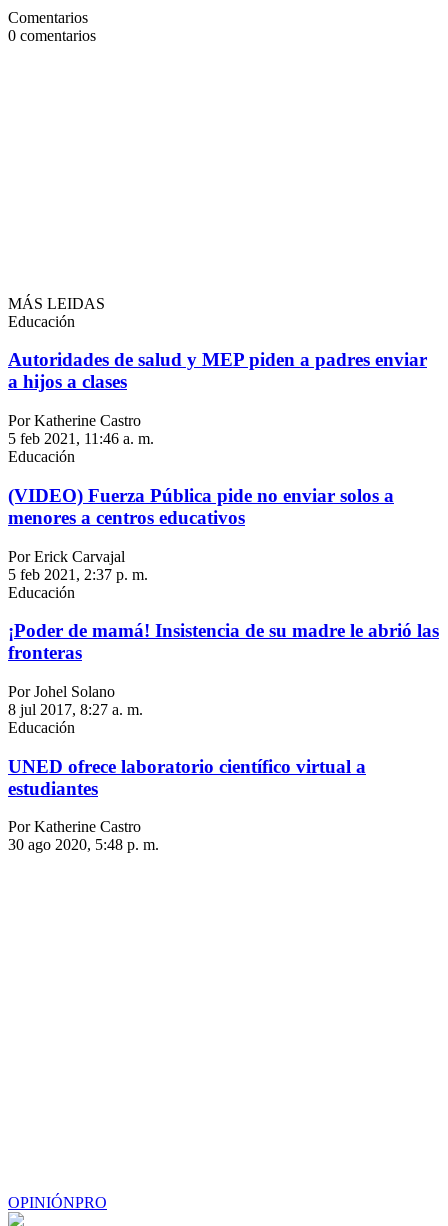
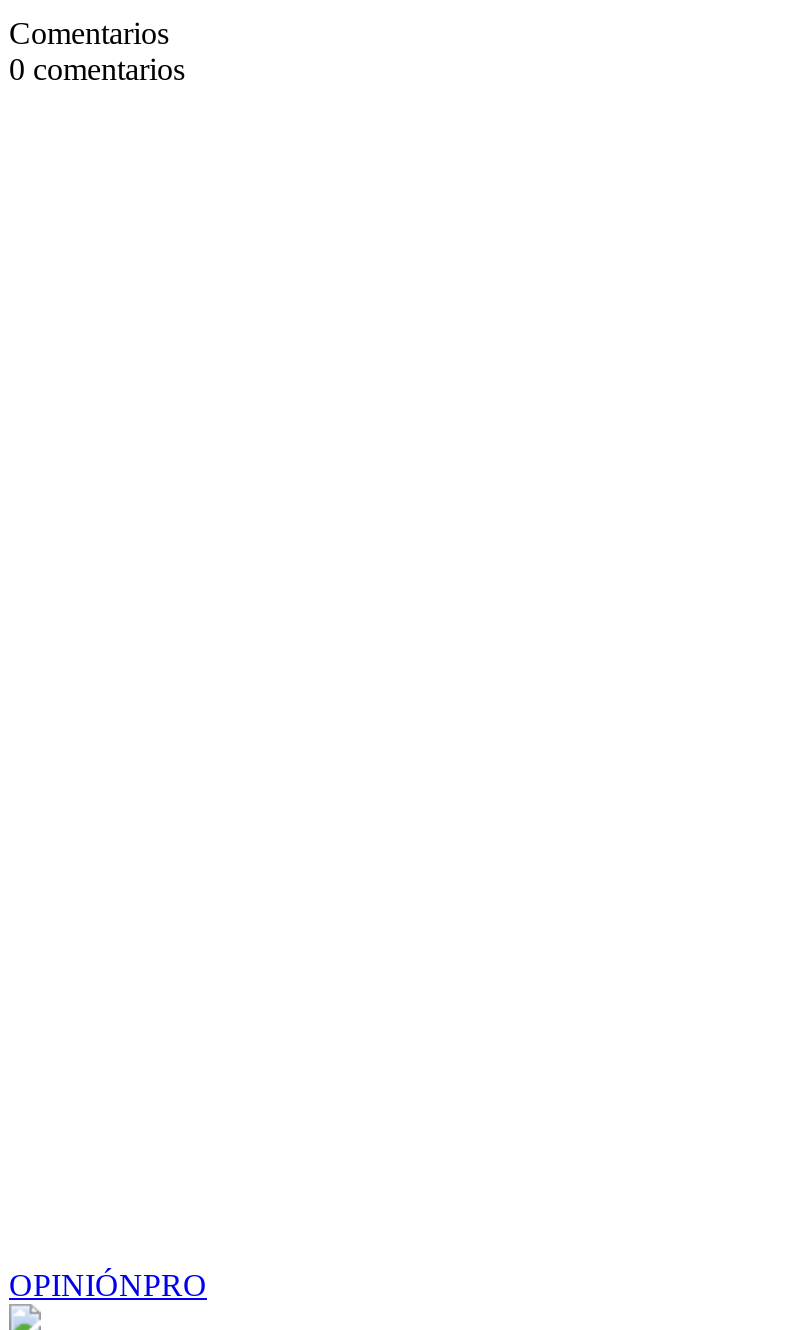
- MÁS LEIDAS
- Educación
- Autoridades de salud y MEP piden a padres enviar
- a hijos a clases
- Por Katherine Castro
- 5 feb 2021, 11:46 a. m.
- Educación
- (VIDEO) Fuerza Pública pide no enviar solos a
- menores a centros educativos
- Por Erick Carvajal
- 5 feb 2021, 2:37 p. m.
- Educación
- ¡Poder de mamá! Insistencia de su madre le abrió las
- fronteras
- Por Johel Solano
- 8 jul 2017, 8:27 a. m.
- Educación
- UNED ofrece laboratorio científico virtual a
- estudiantes
- Por Katherine Castro
- 30 ago 2020, 5:48 p. m.
